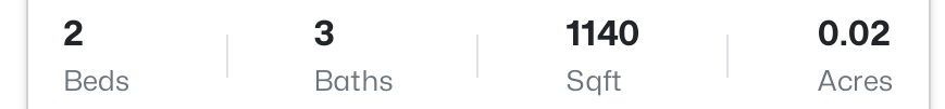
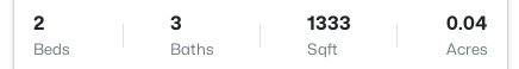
- 1140
+ 1333

- 0.02
+ 0.04
